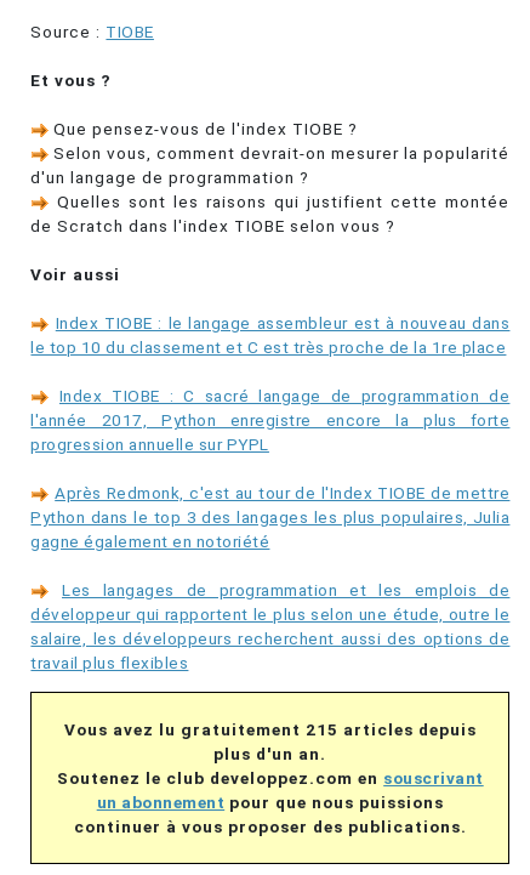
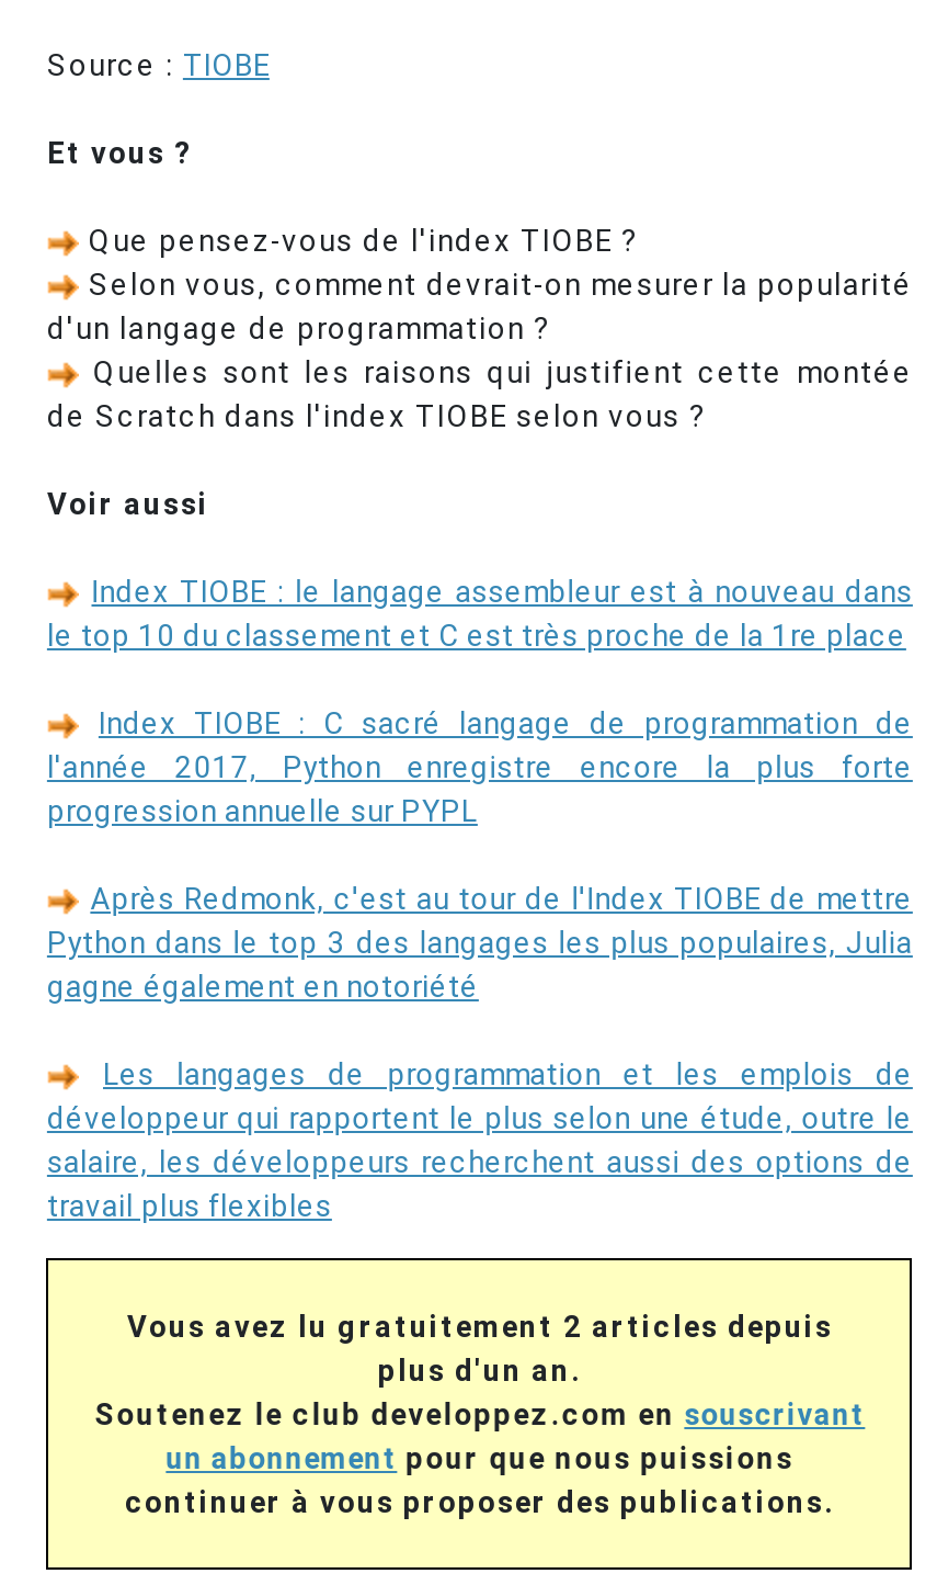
- Vous avez lu gratuitement 215 articles depuis
+ Vous avez lu gratuitement 2 articles depuis
